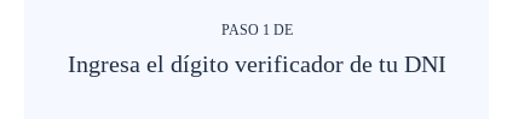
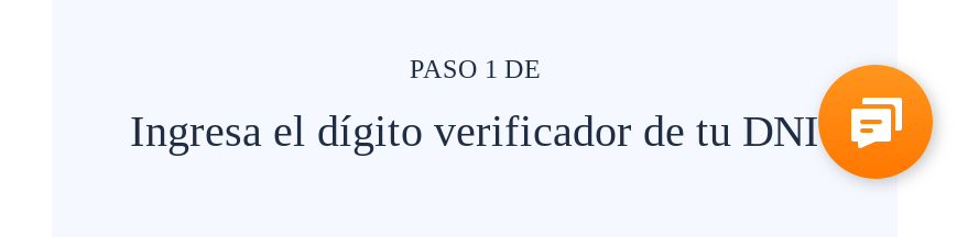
+ [image]
